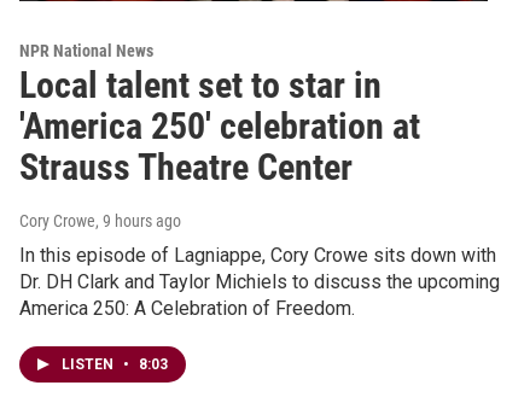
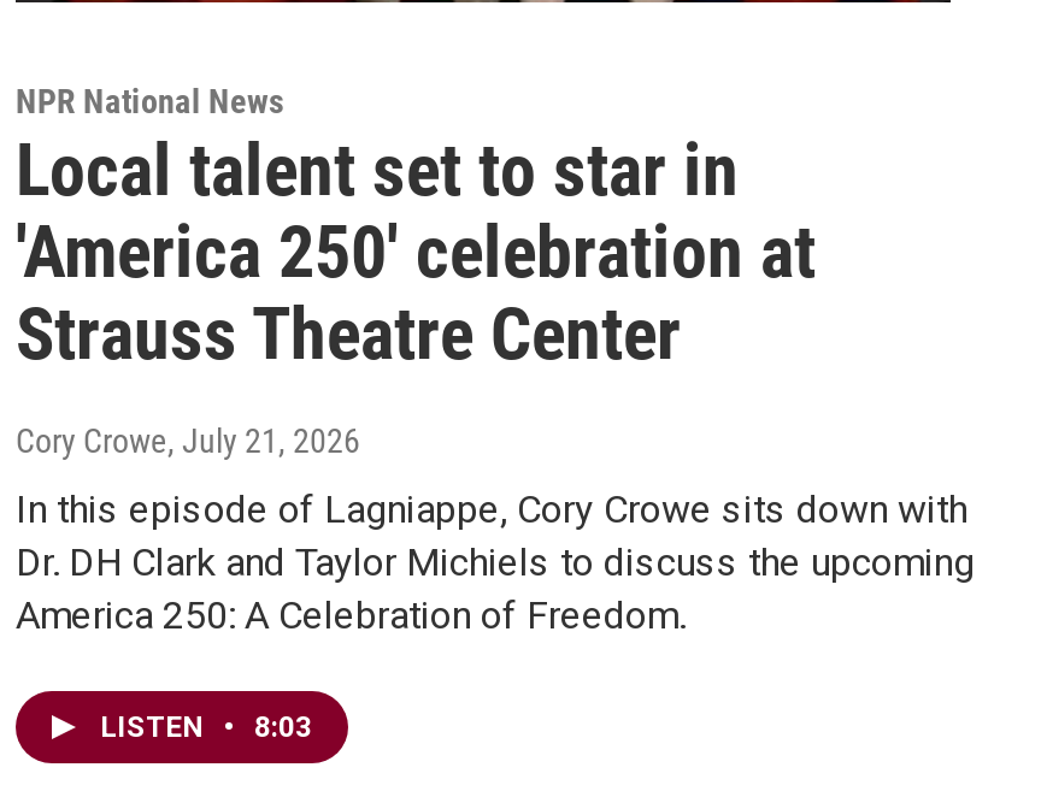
- Cory Crowe, 9 hours ago
+ Cory Crowe, July 21, 2026
